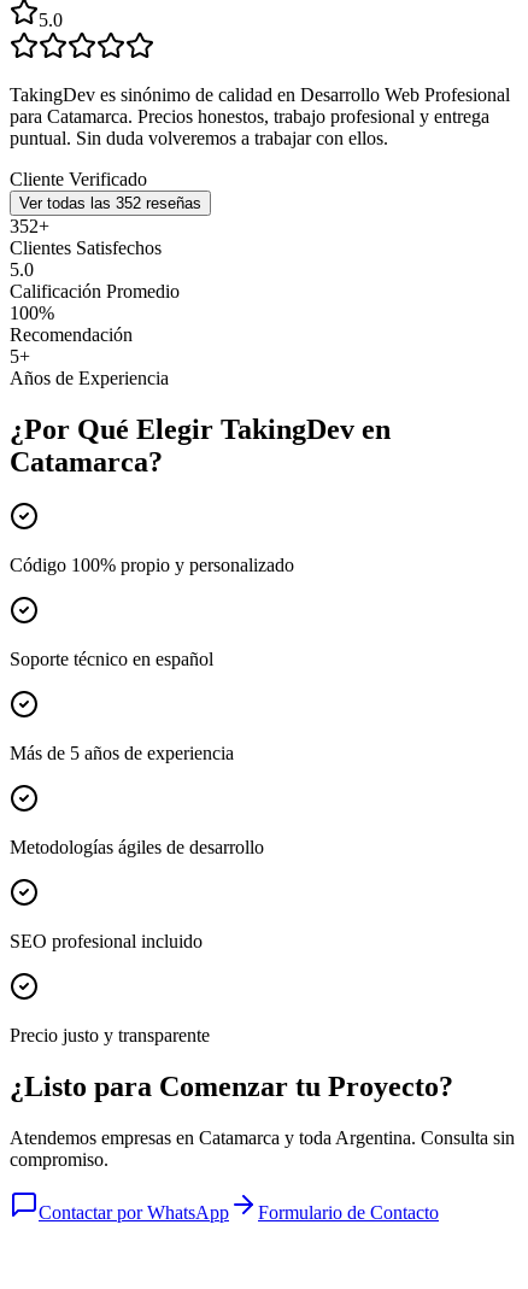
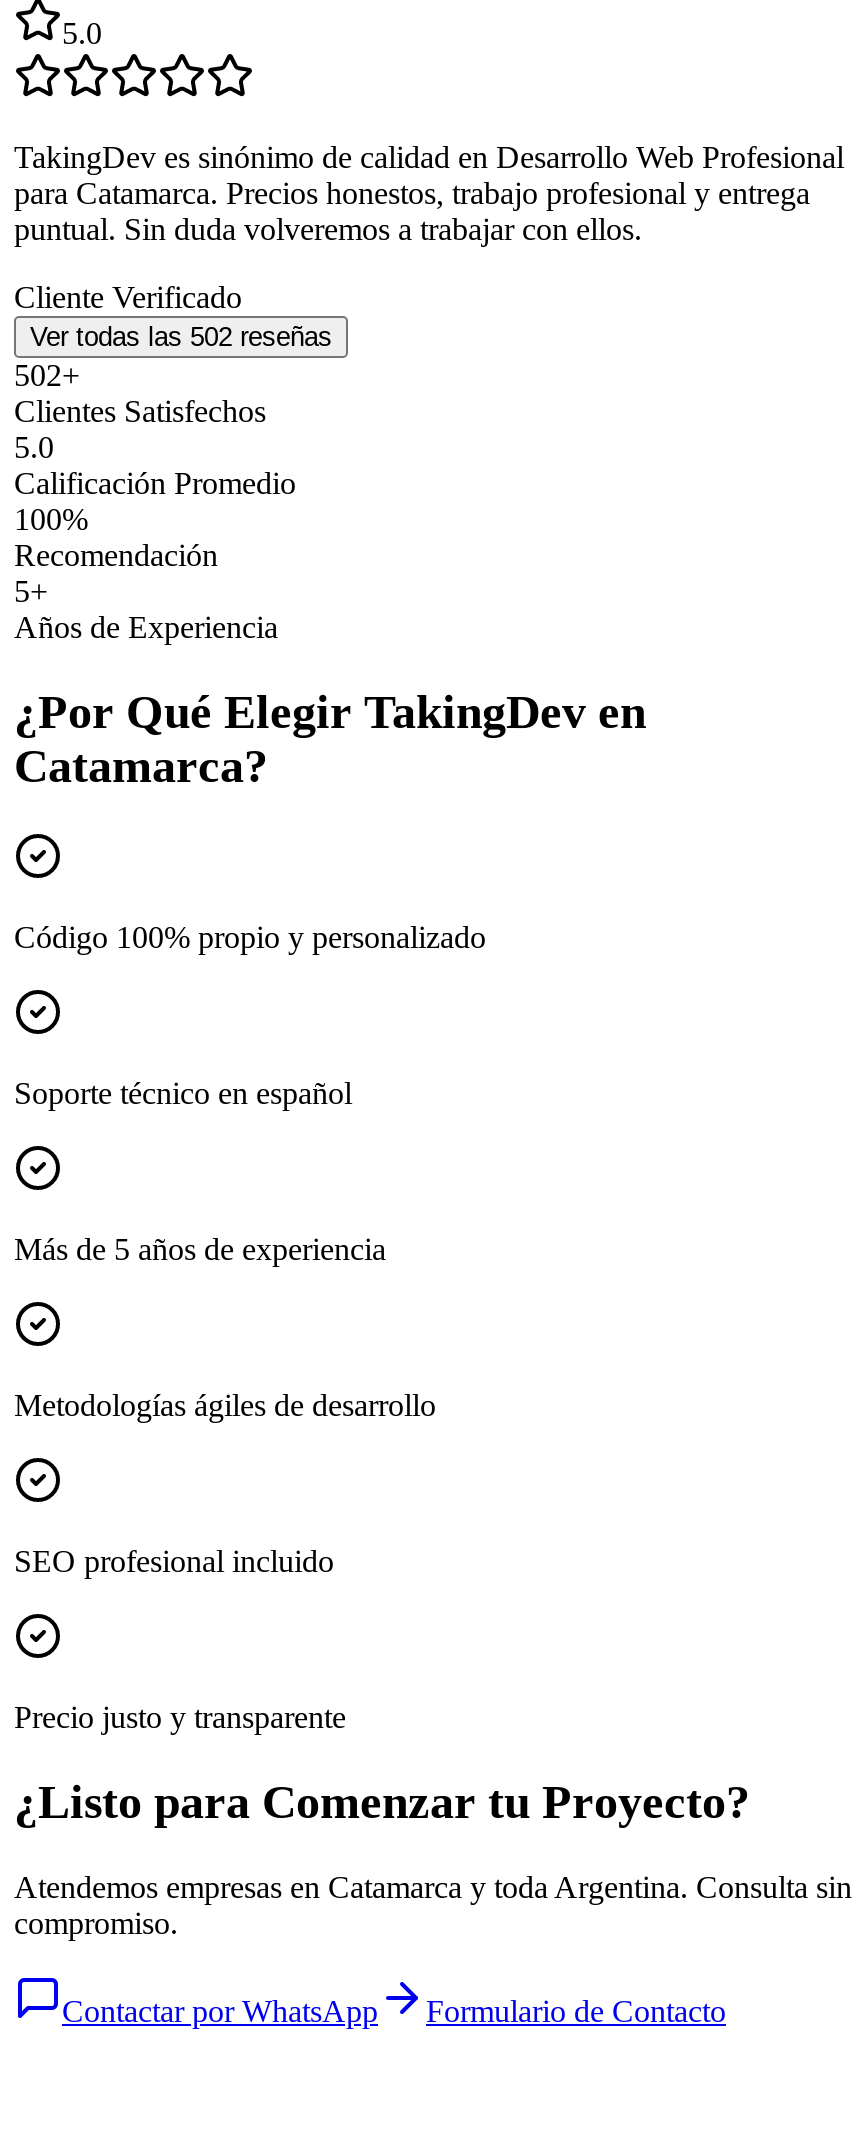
- Ver todas las 352 reseñas
+ Ver todas las 502 reseñas

- 352+
+ 502+
